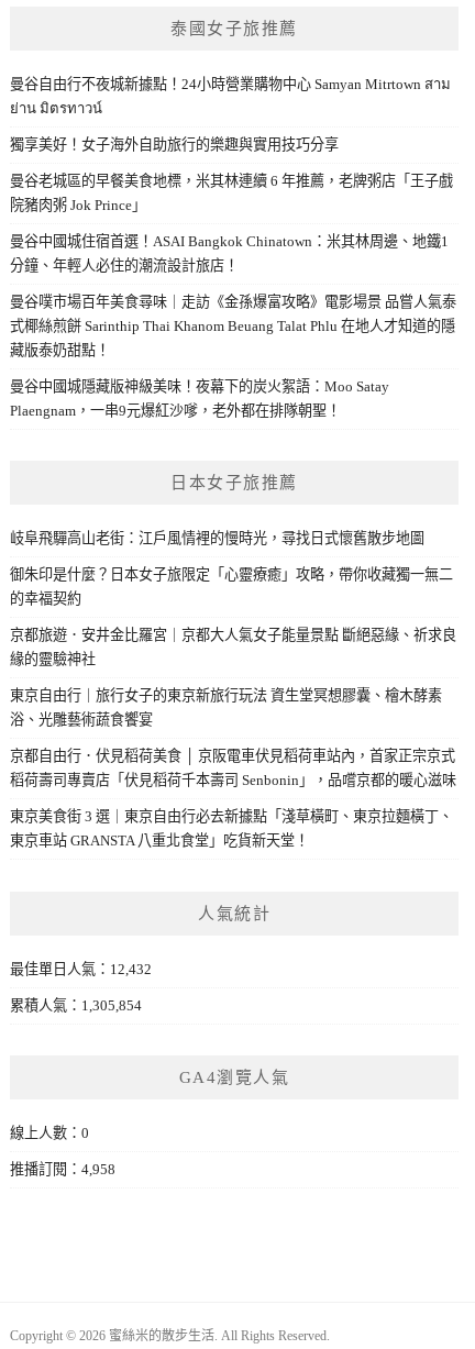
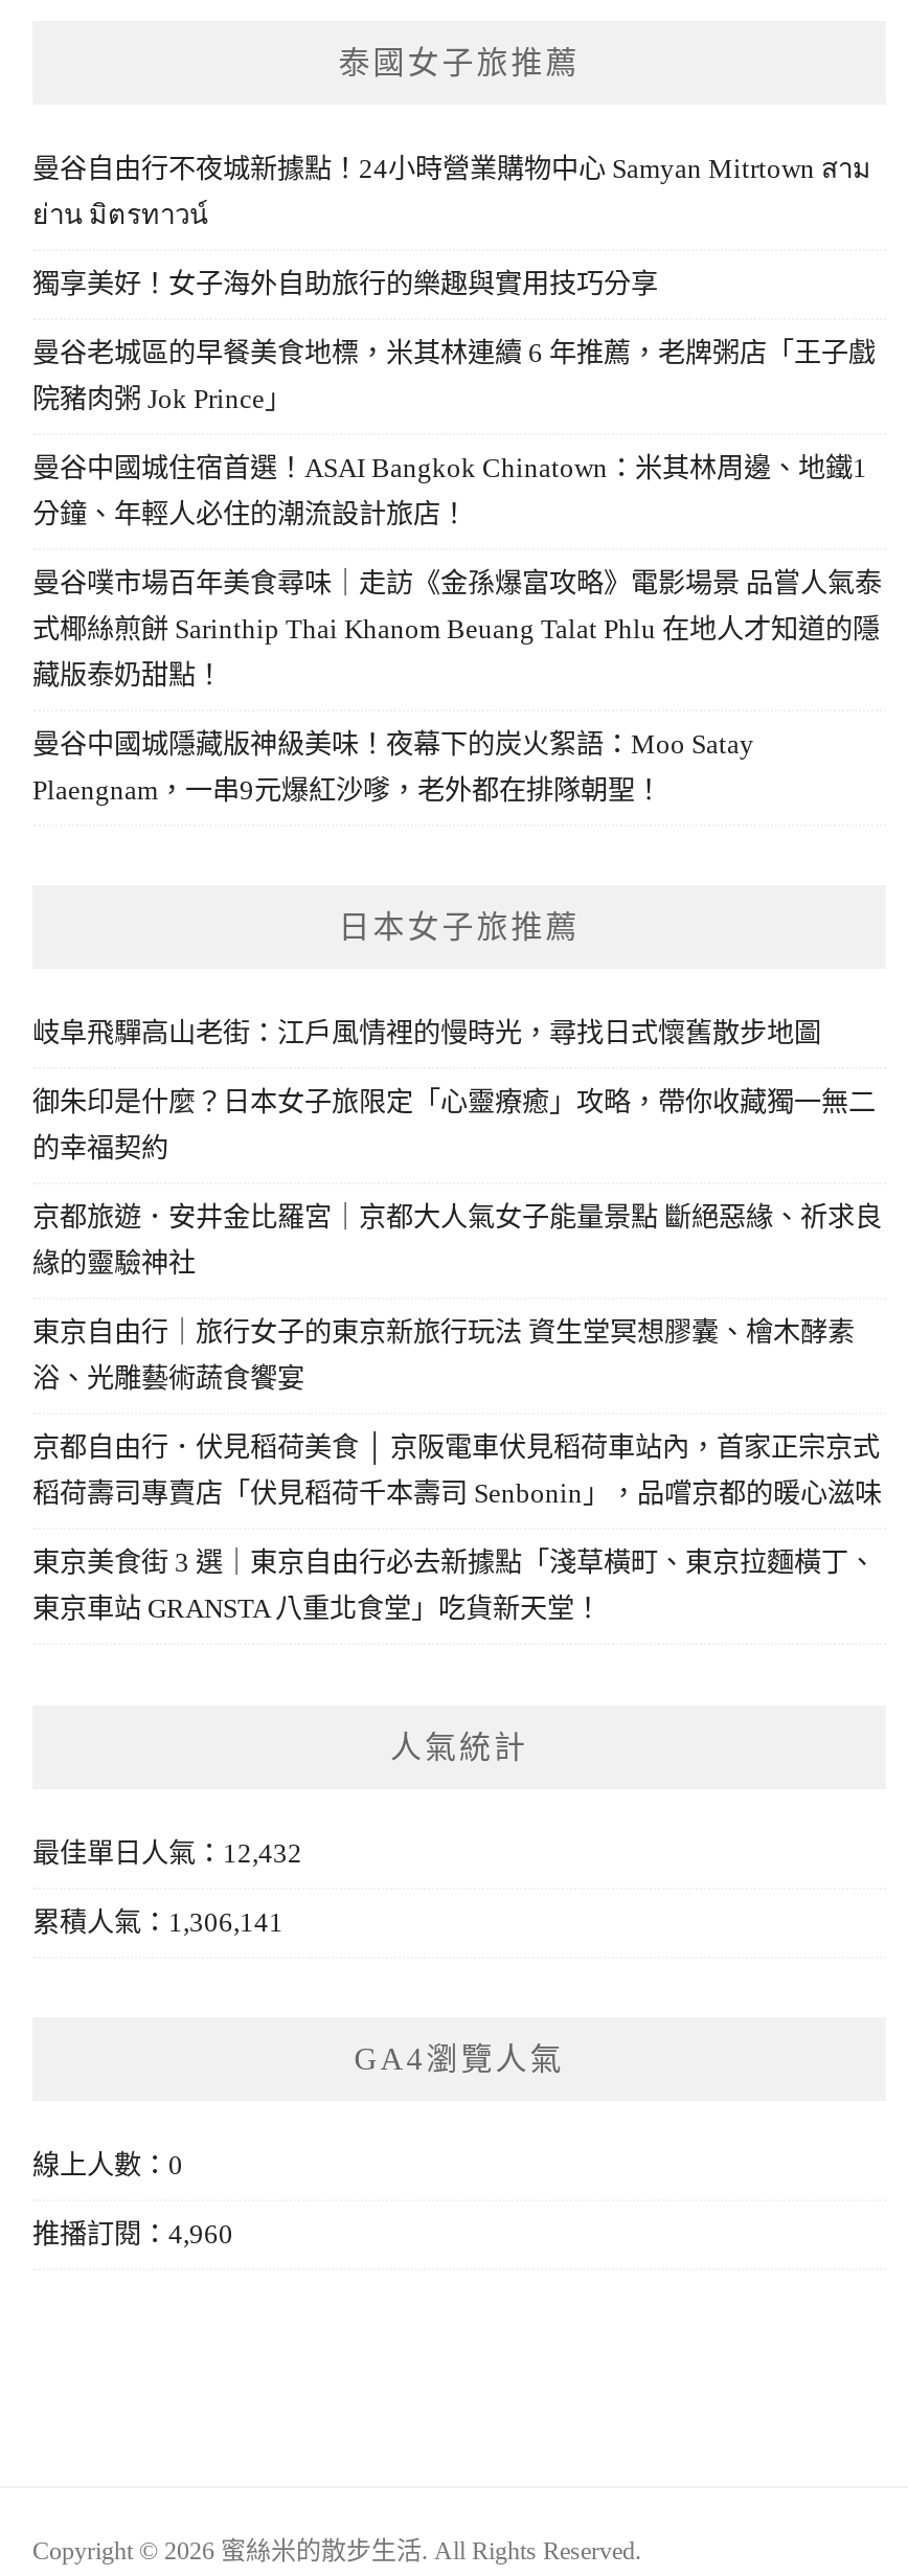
- 累積人氣：1,305,854
+ 累積人氣：1,306,141

- 推播訂閱：4,958
+ 推播訂閱：4,960
